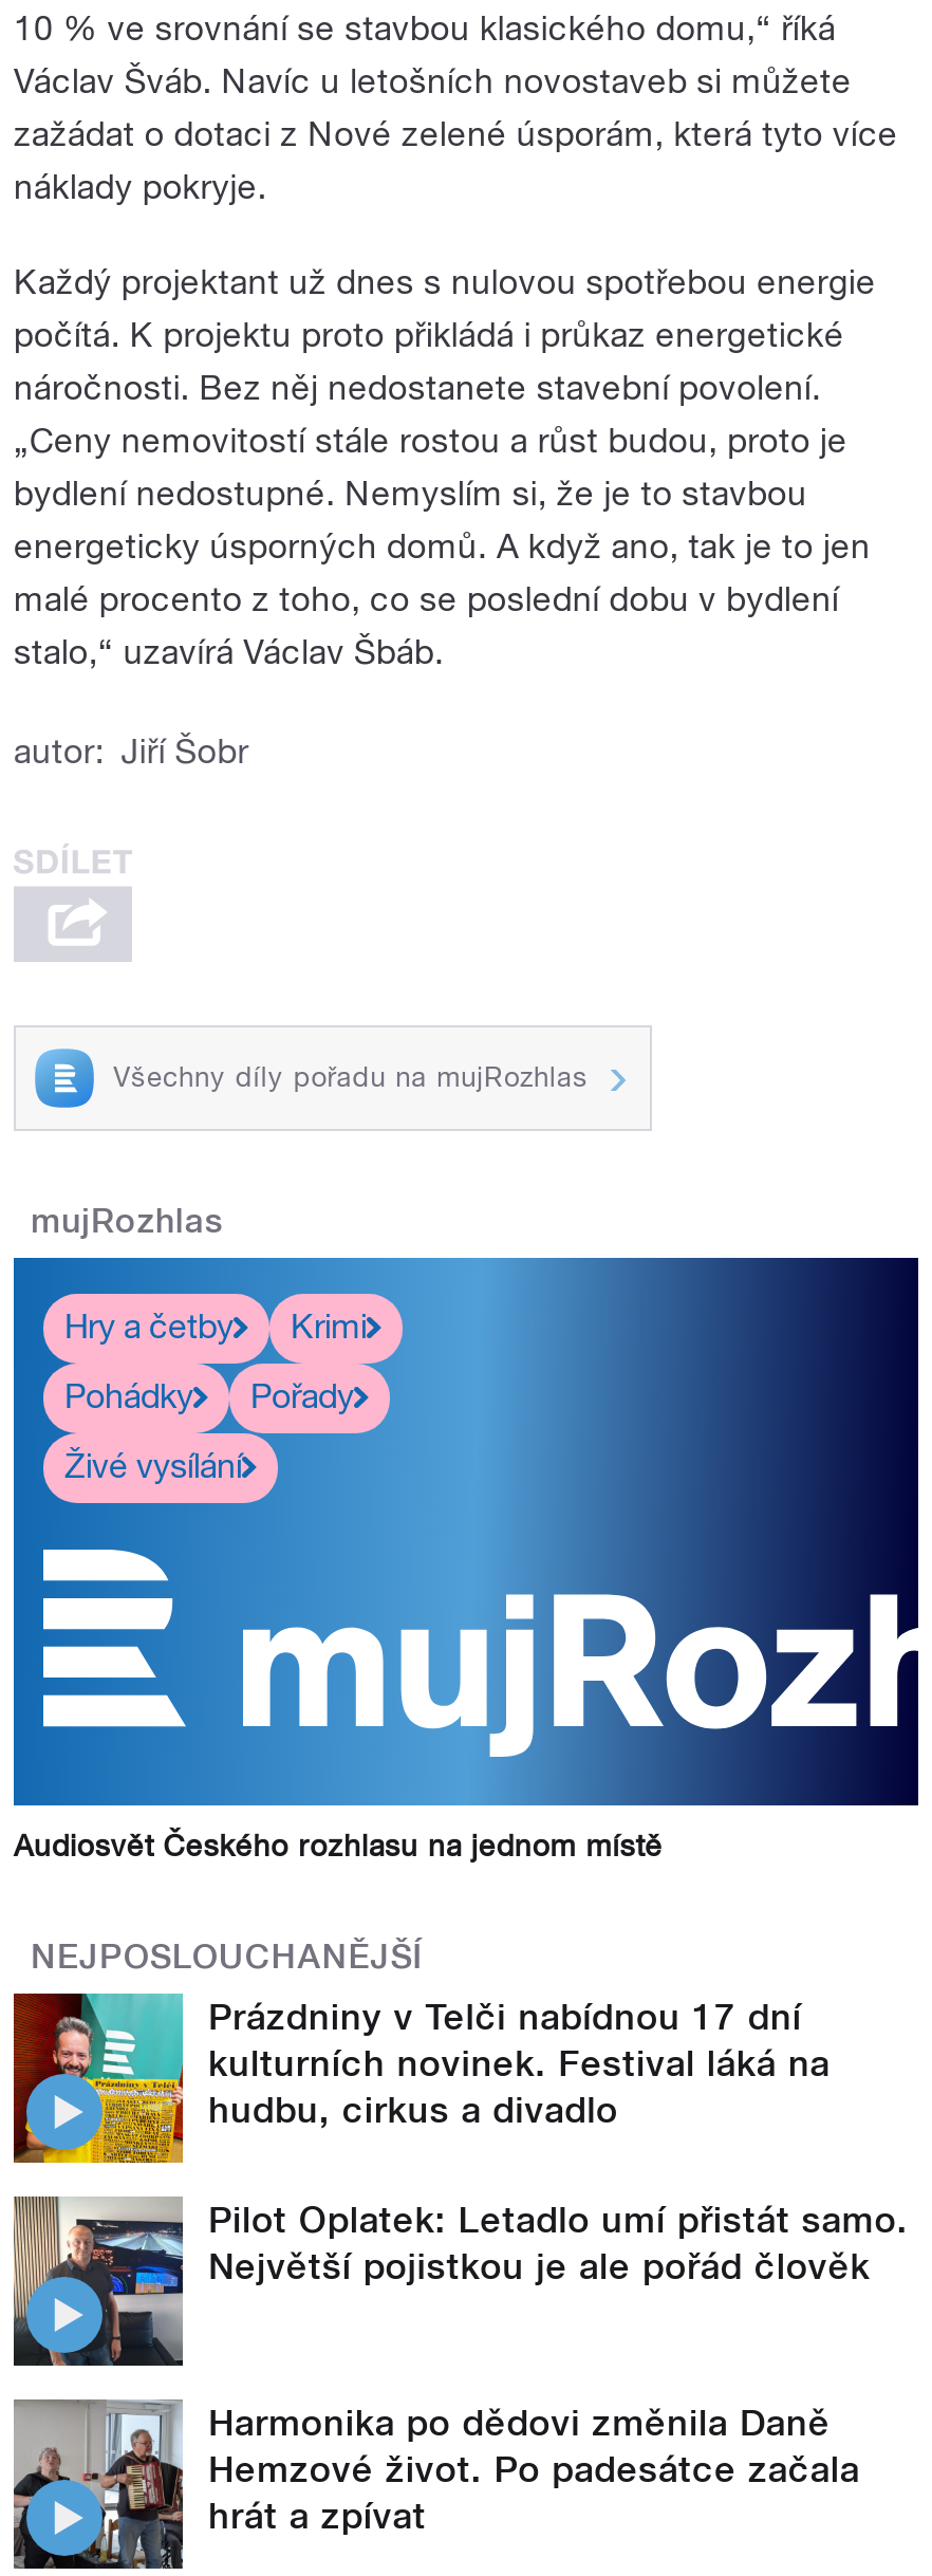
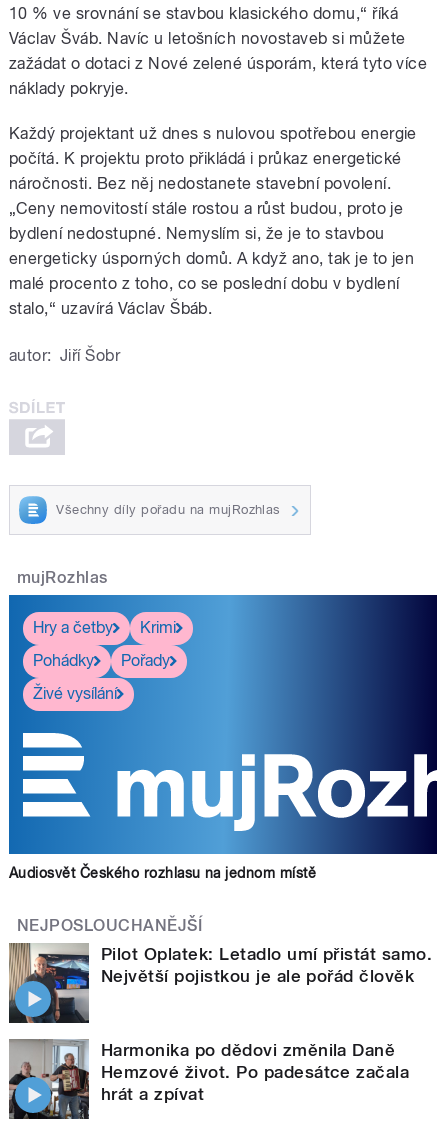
- [image]
- Prázdniny v Telči nabídnou 17 dní
- kulturních novinek. Festival láká na
- hudbu, cirkus a divadlo
